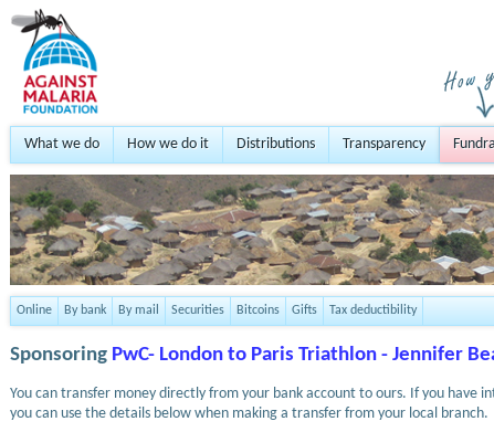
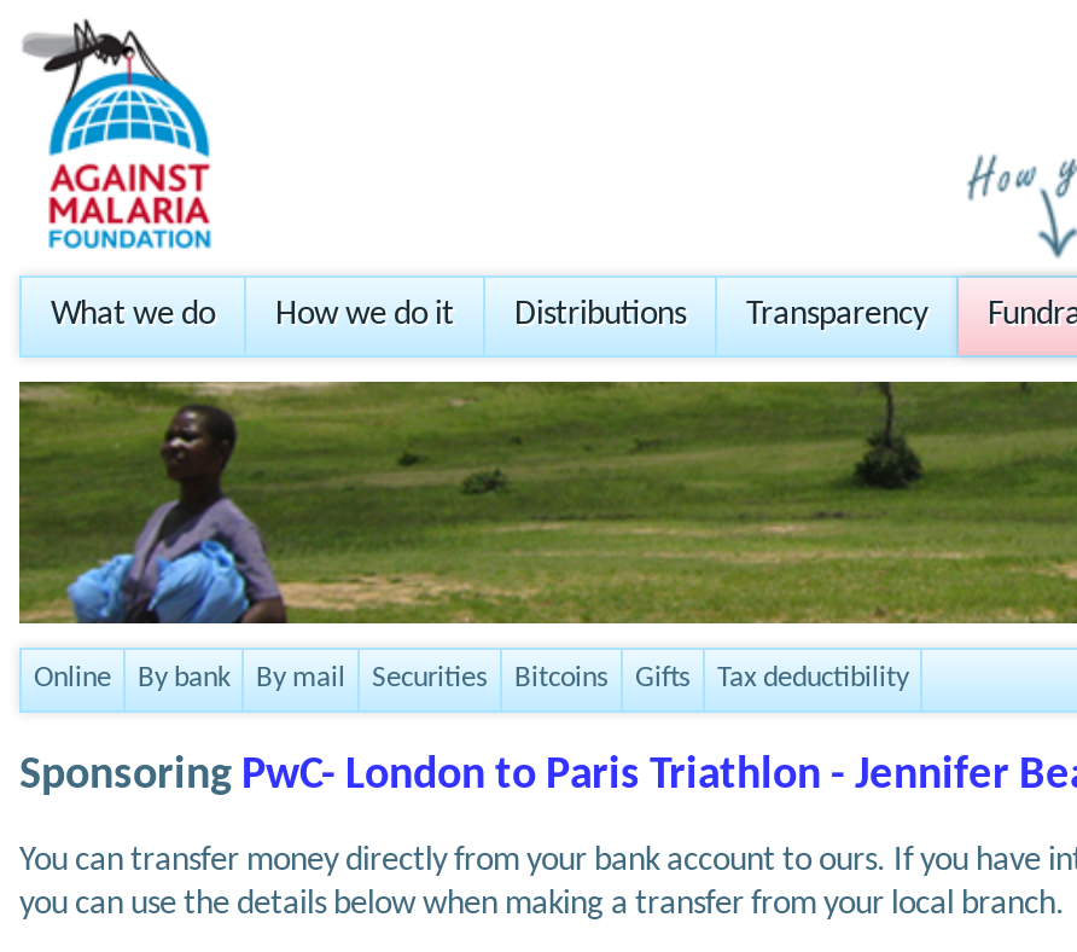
- [image]
+ [image]
